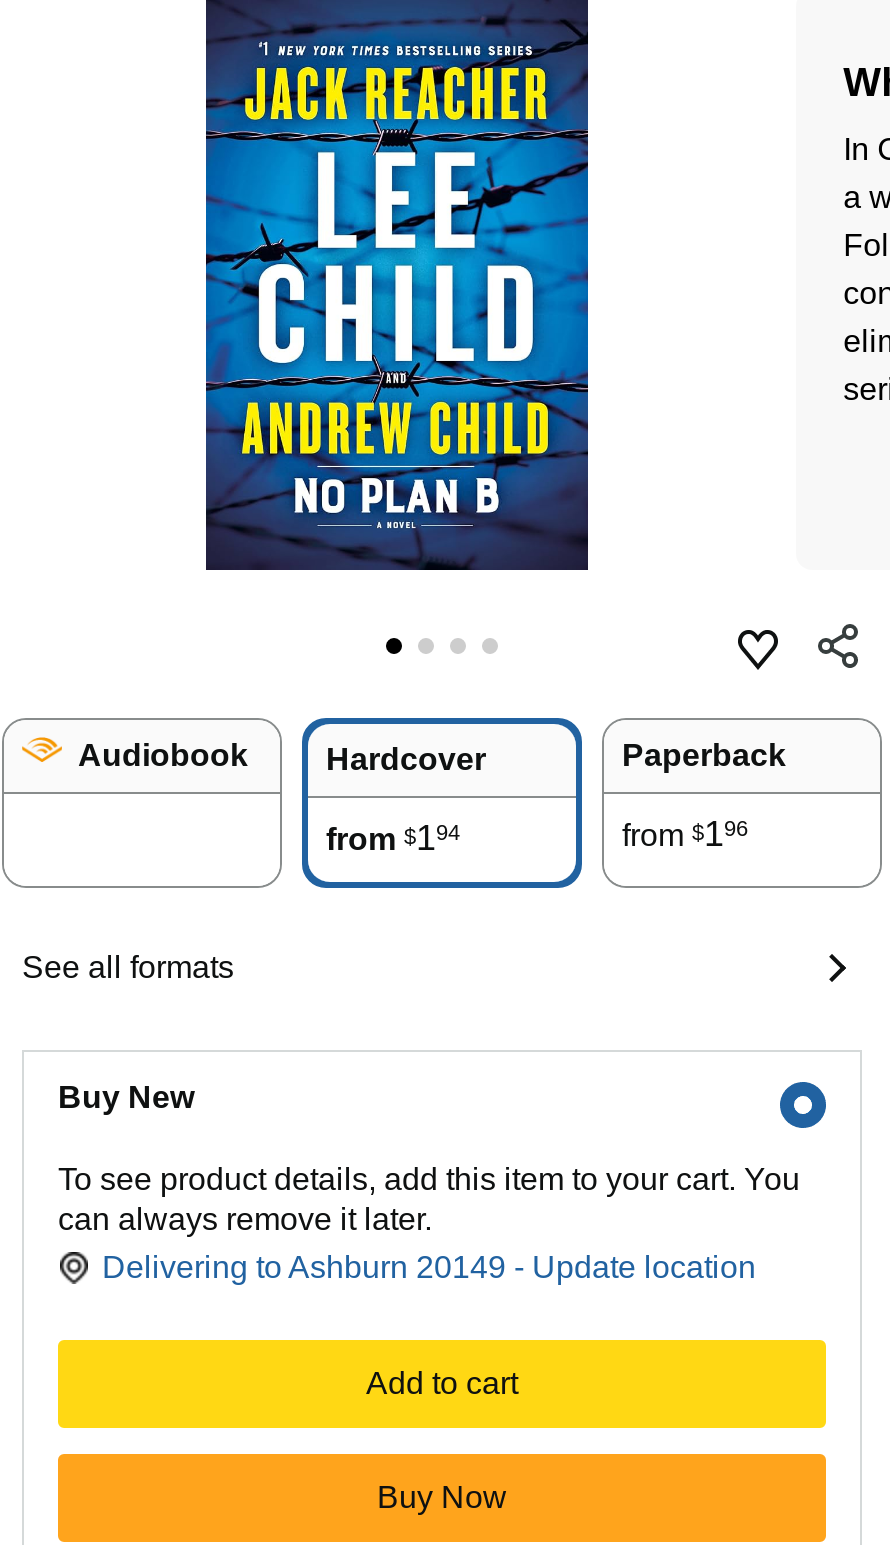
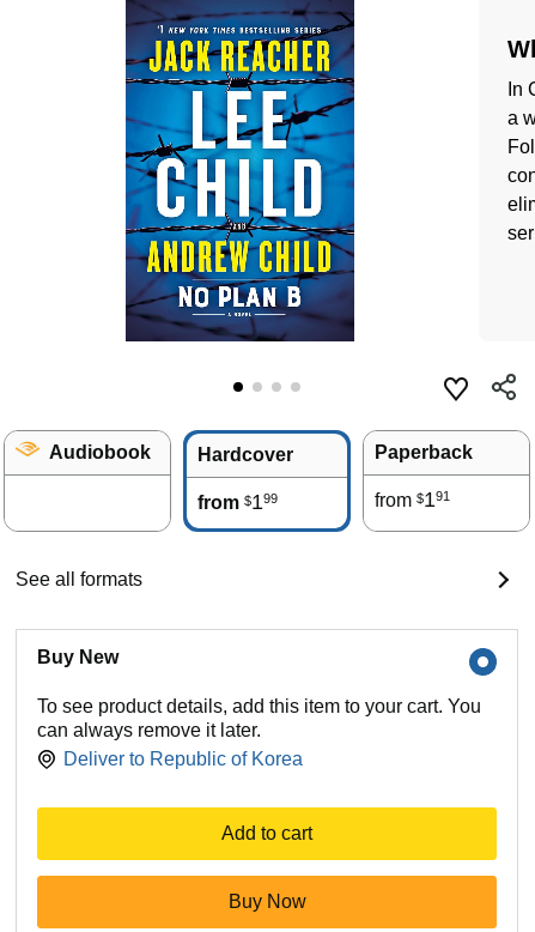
- from $194
+ from $199

- from $196
+ from $191

- Delivering to Ashburn 20149 - Update location
+ Deliver to Republic of Korea
